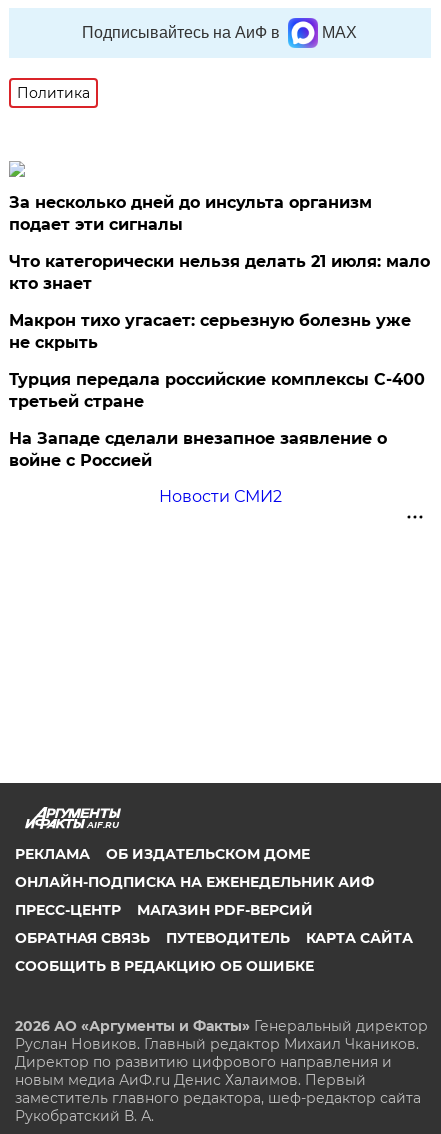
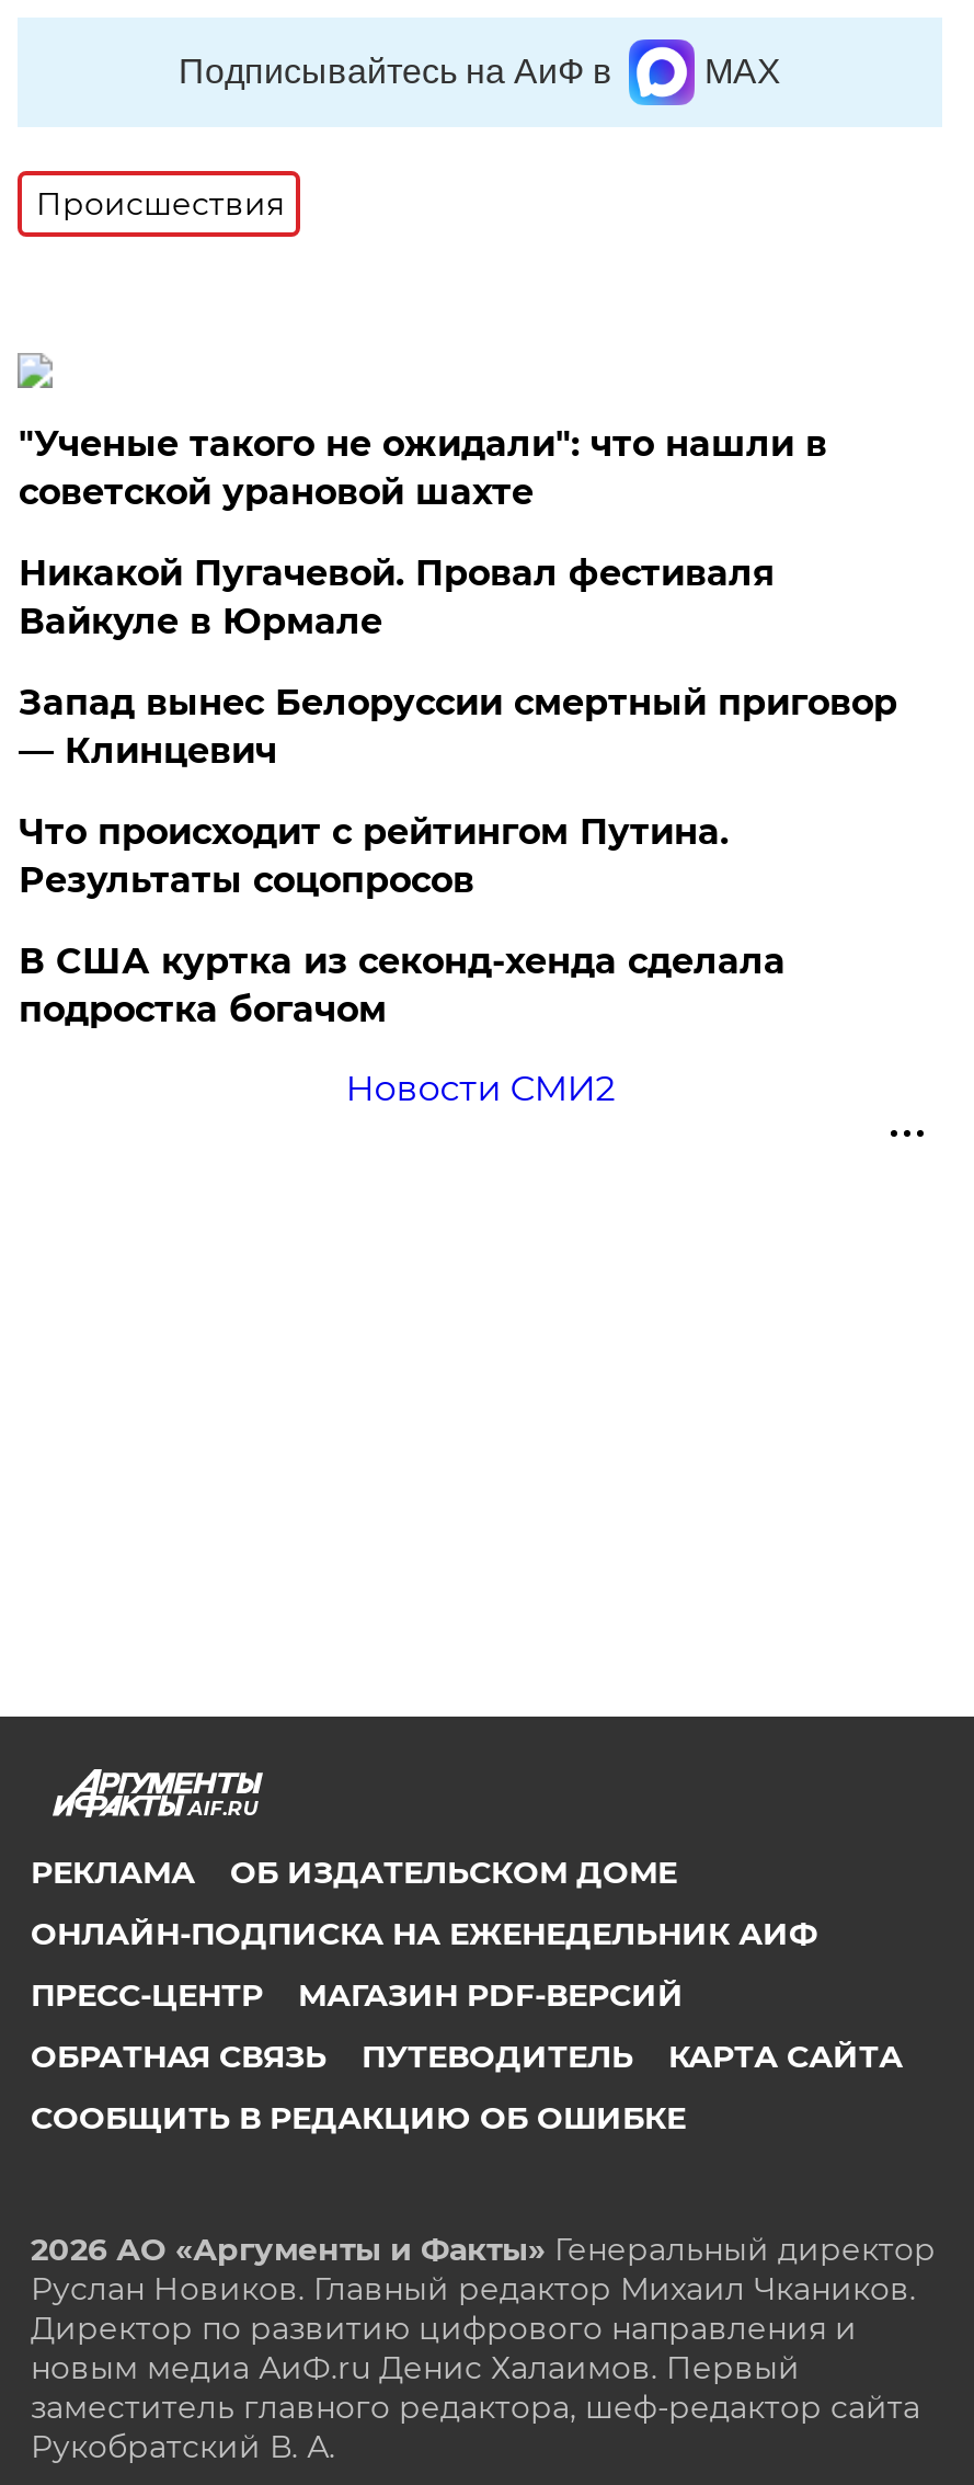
- Политика
+ Происшествия

- За несколько дней до инсульта организм
- подает эти сигналы
+ "Ученые такого не ожидали": что нашли в
+ советской урановой шахте

- Что категорически нельзя делать 21 июля: мало
- кто знает
+ Никакой Пугачевой. Провал фестиваля
+ Вайкуле в Юрмале

- Макрон тихо угасает: серьезную болезнь уже
- не скрыть
+ Запад вынес Белоруссии смертный приговор
+ — Клинцевич

- Турция передала российские комплексы С-400
- третьей стране
+ Что происходит с рейтингом Путина.
+ Результаты соцопросов

- На Западе сделали внезапное заявление о
- войне с Россией
+ В США куртка из секонд-хенда сделала
+ подростка богачом
